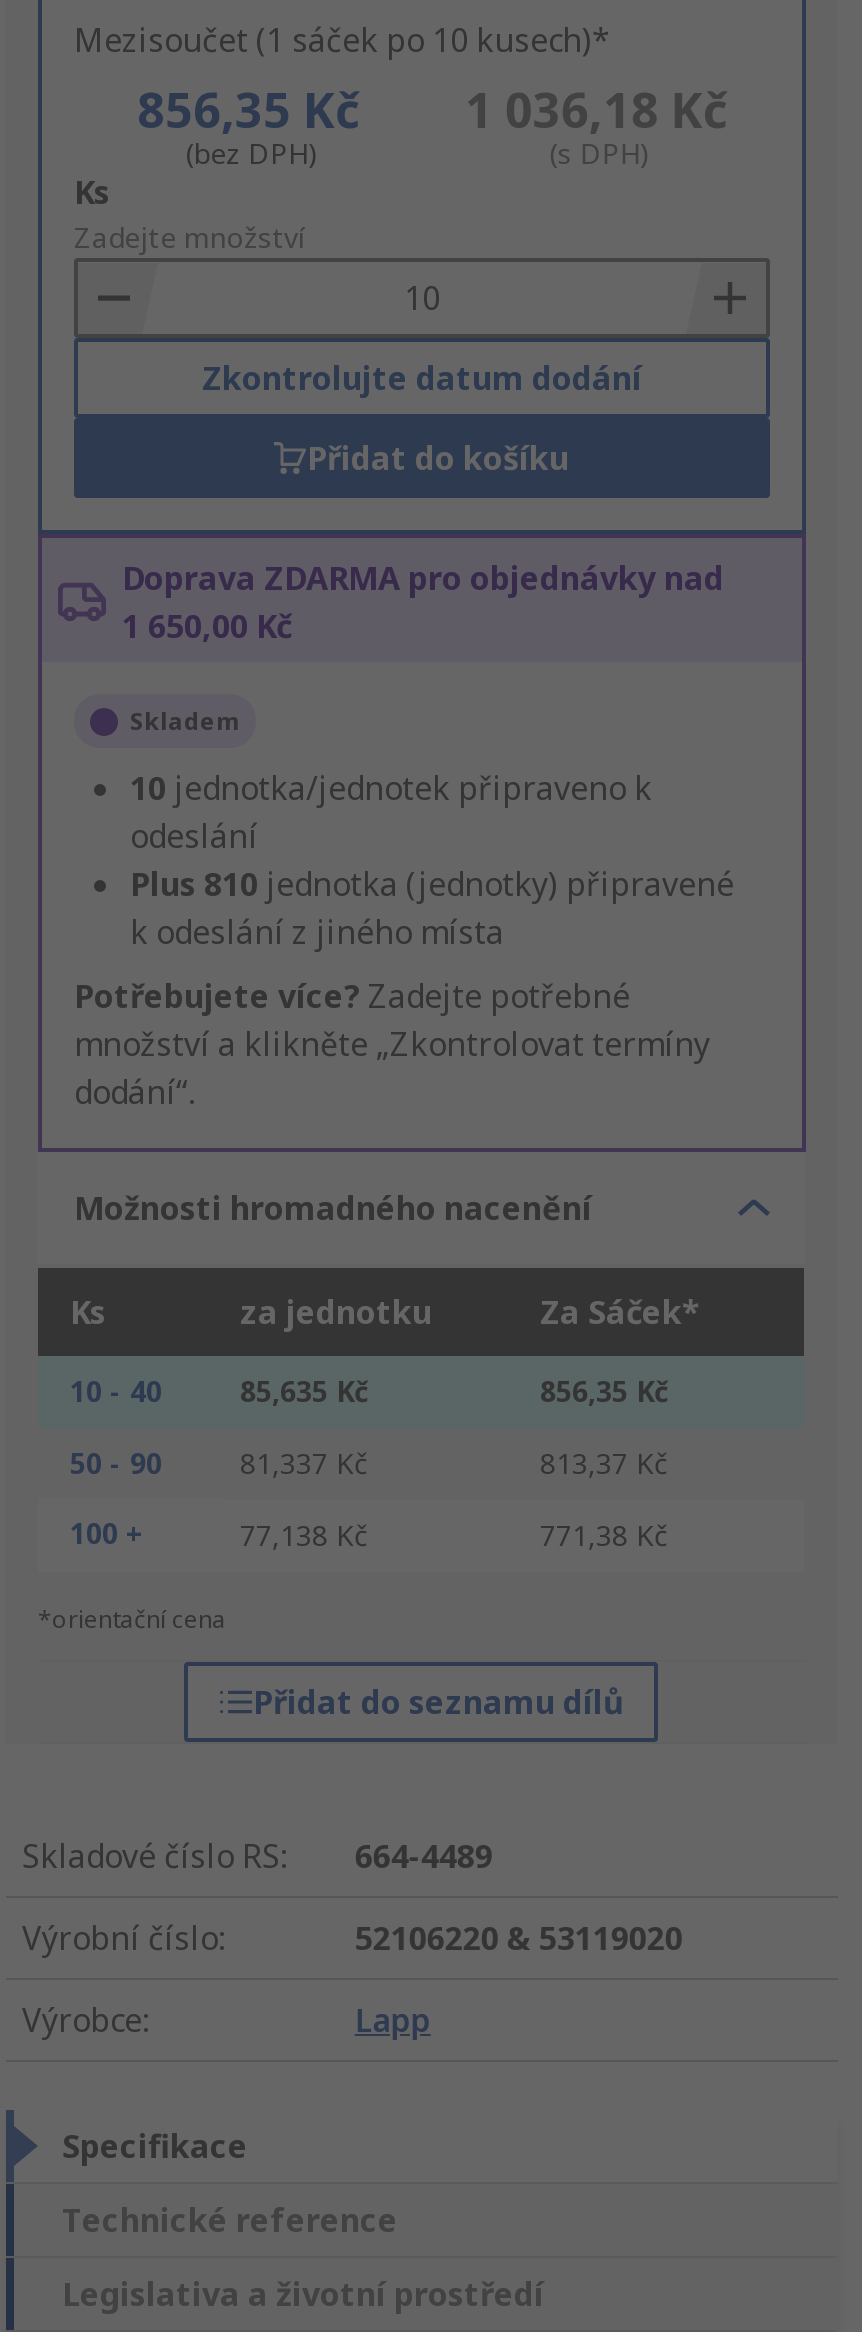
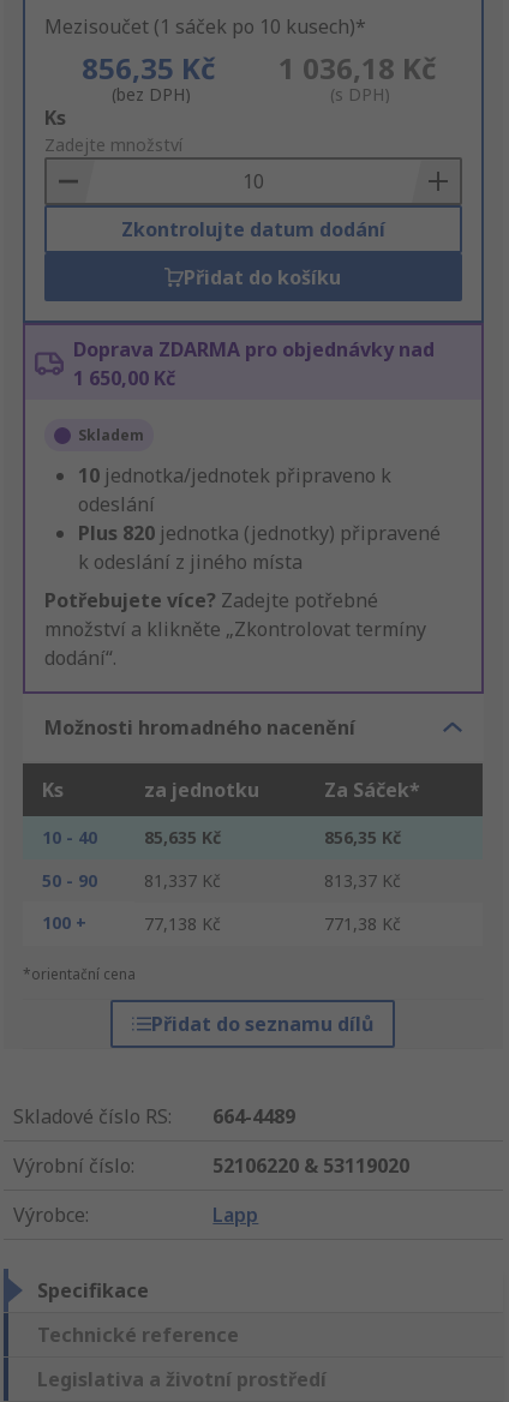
- Plus 810 jednotka (jednotky) připravené
+ Plus 820 jednotka (jednotky) připravené
